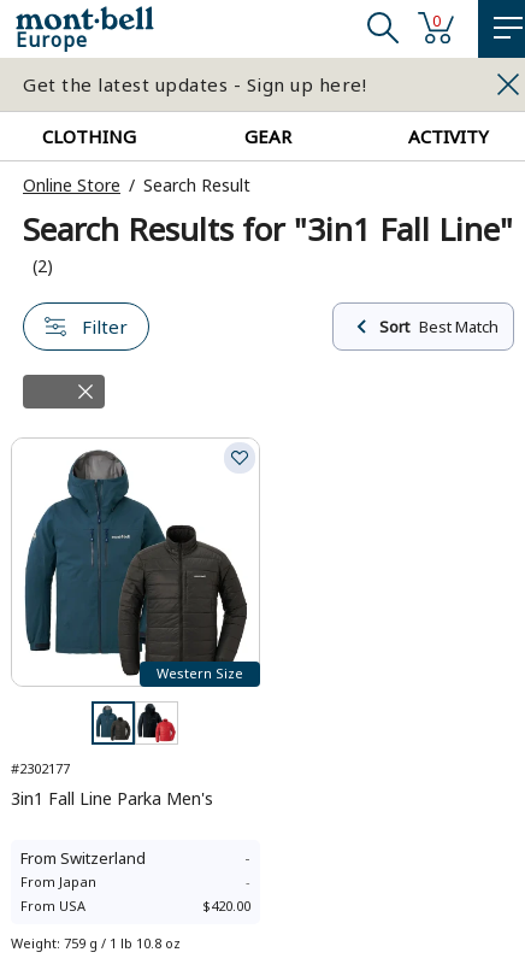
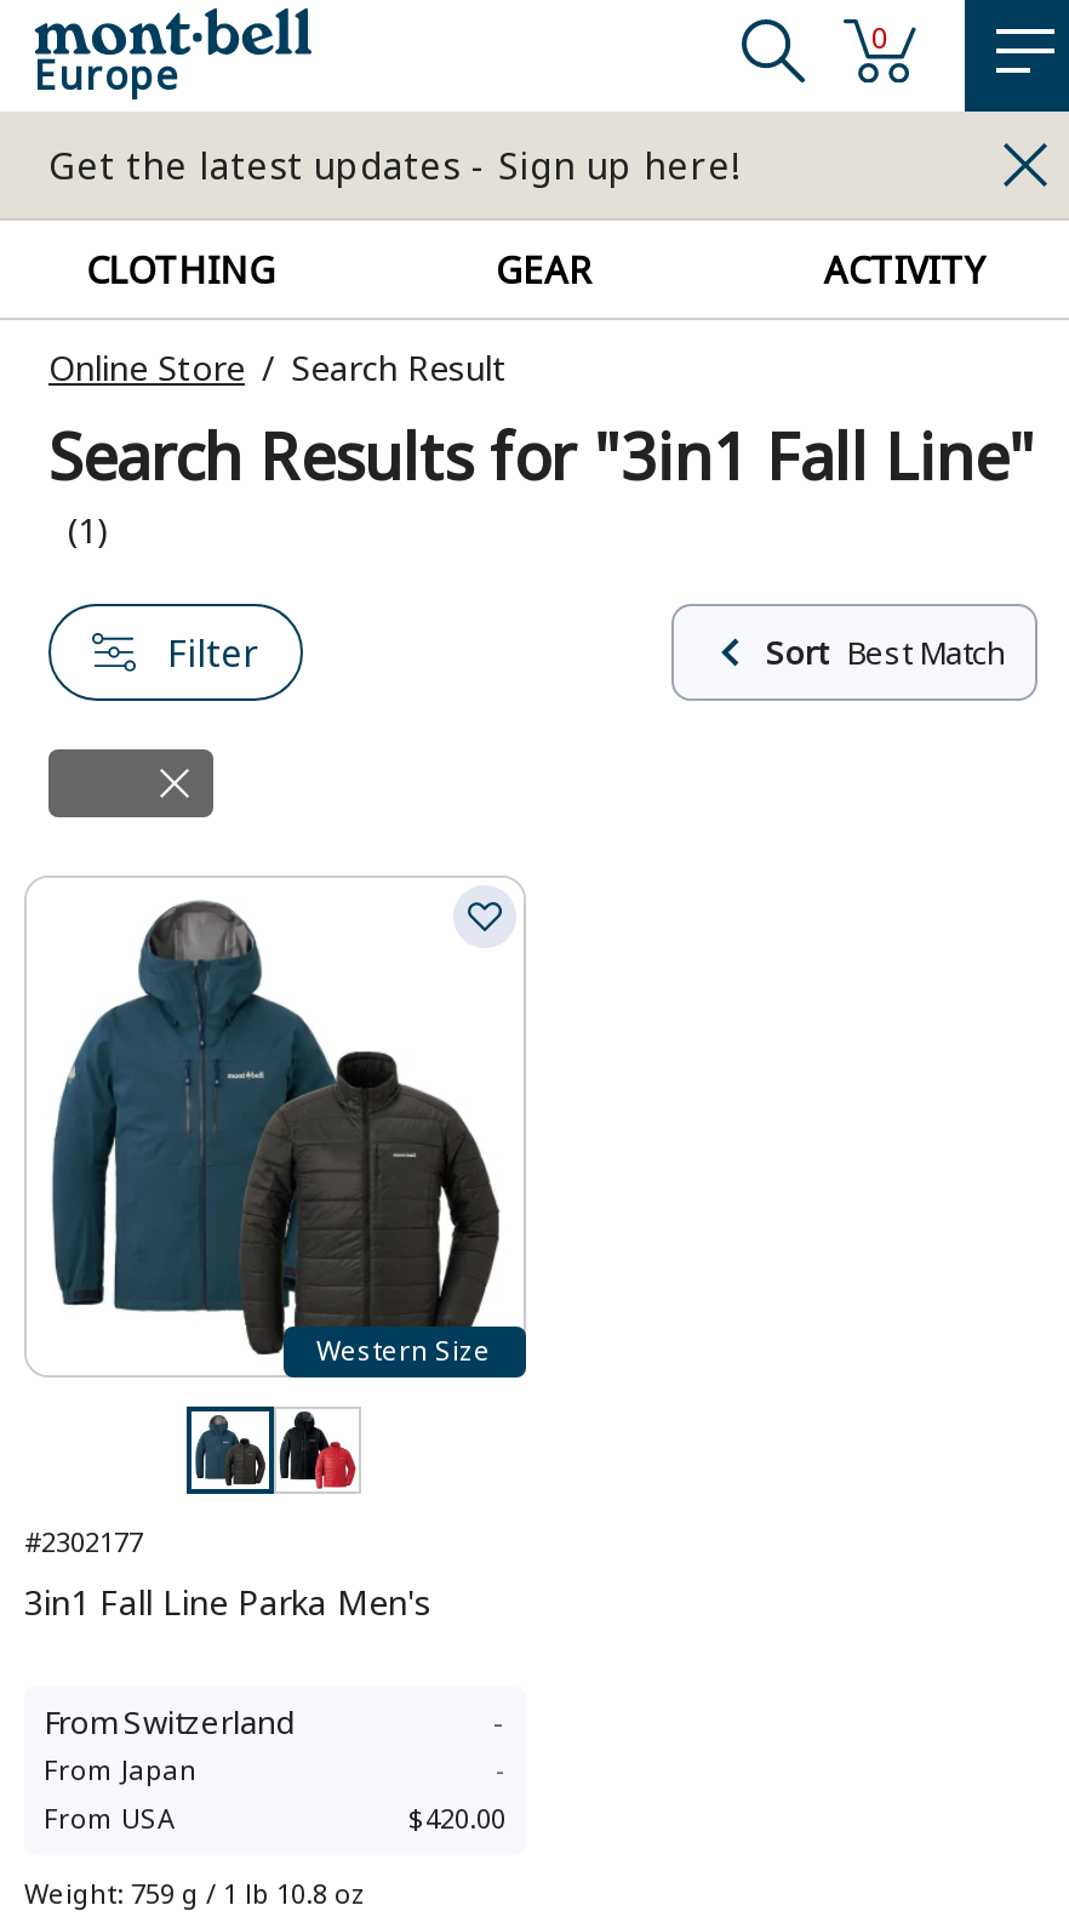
- (2)
+ (1)
